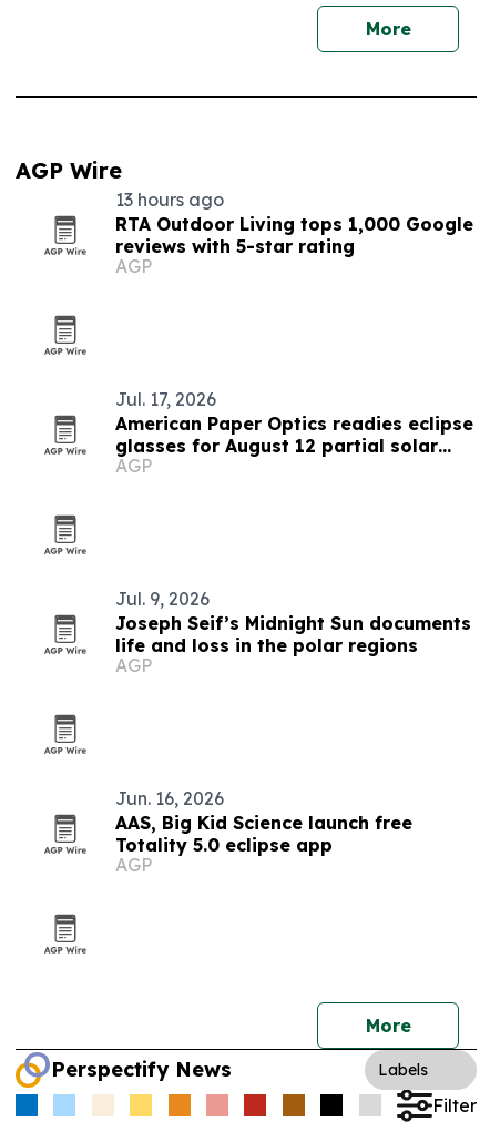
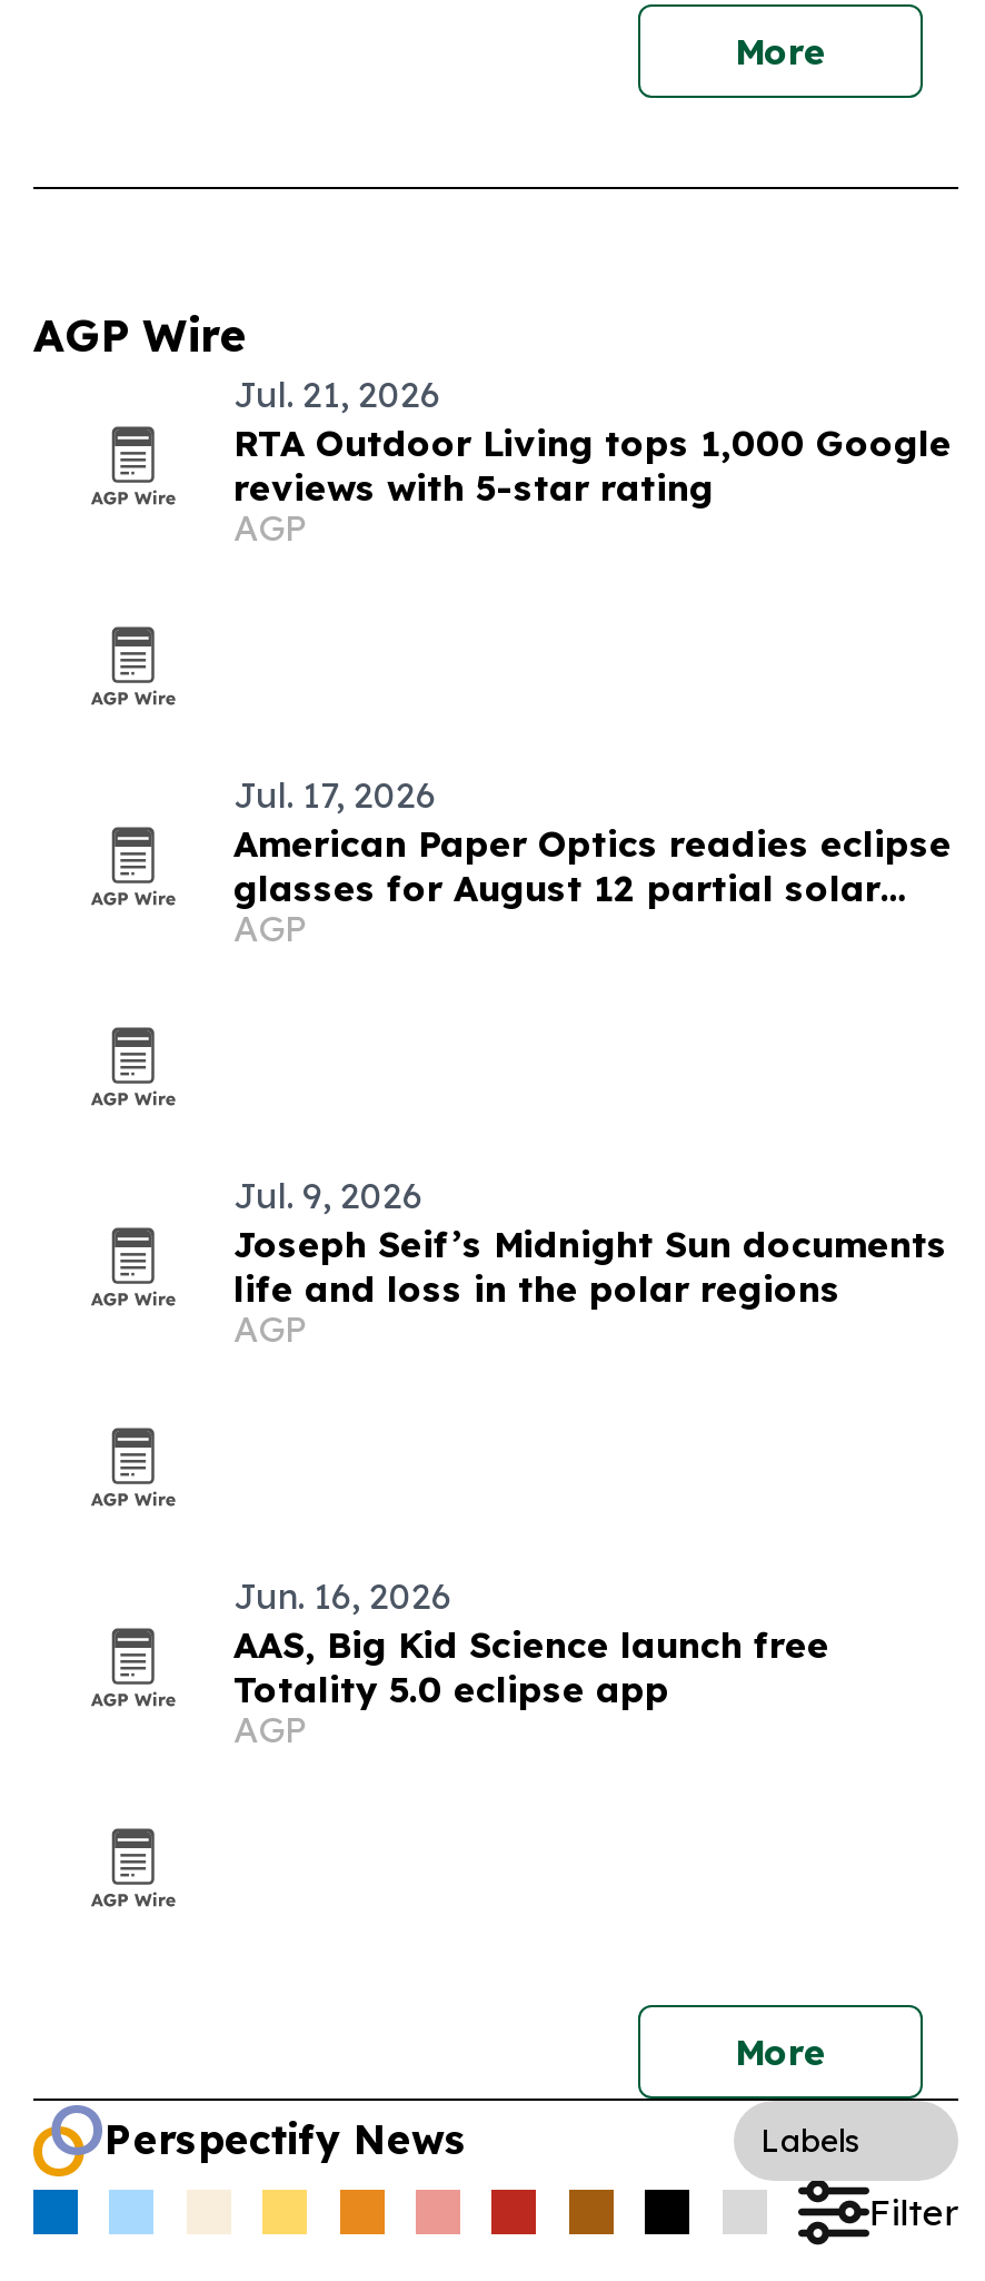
- 13 hours ago
+ Jul. 21, 2026
